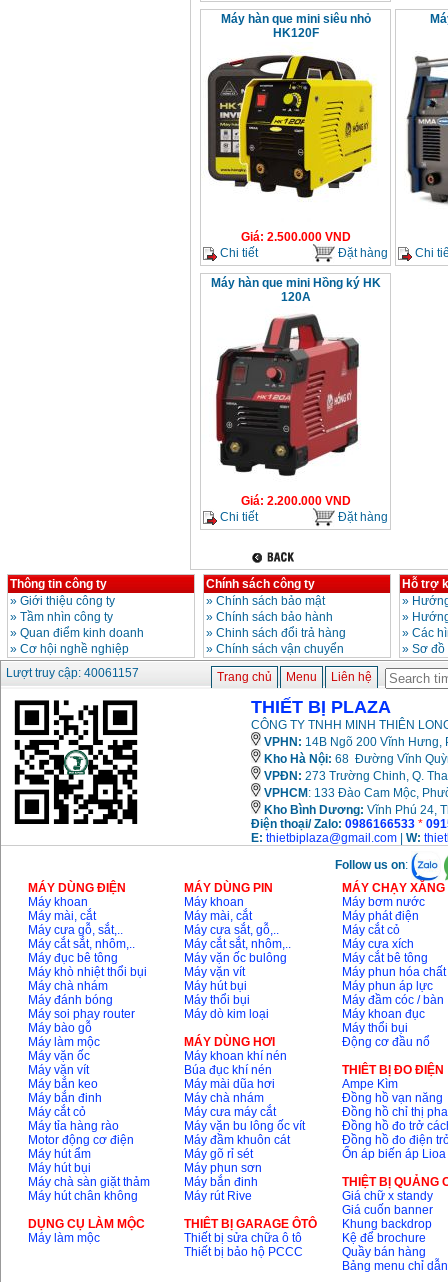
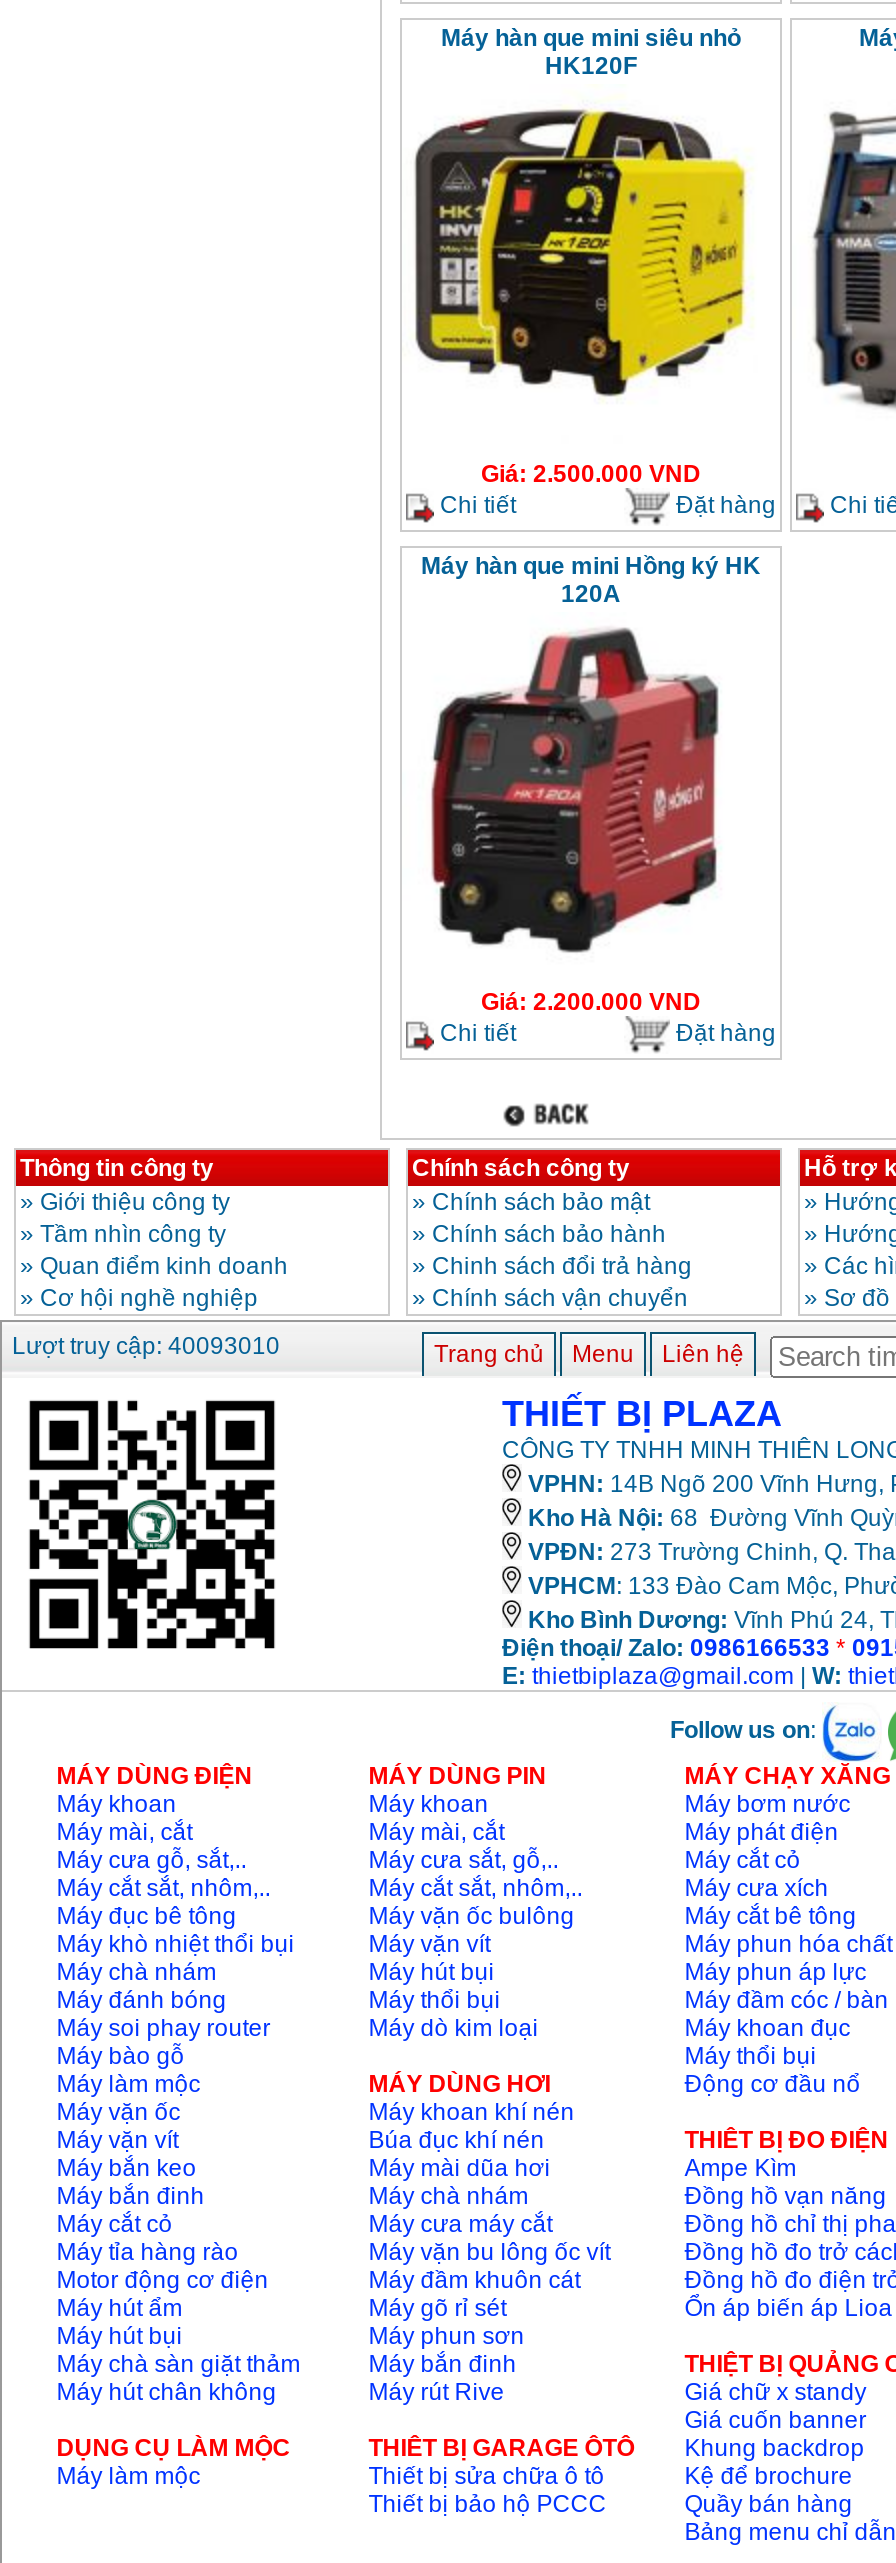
- Lượt truy cập: 40061157
+ Lượt truy cập: 40093010
